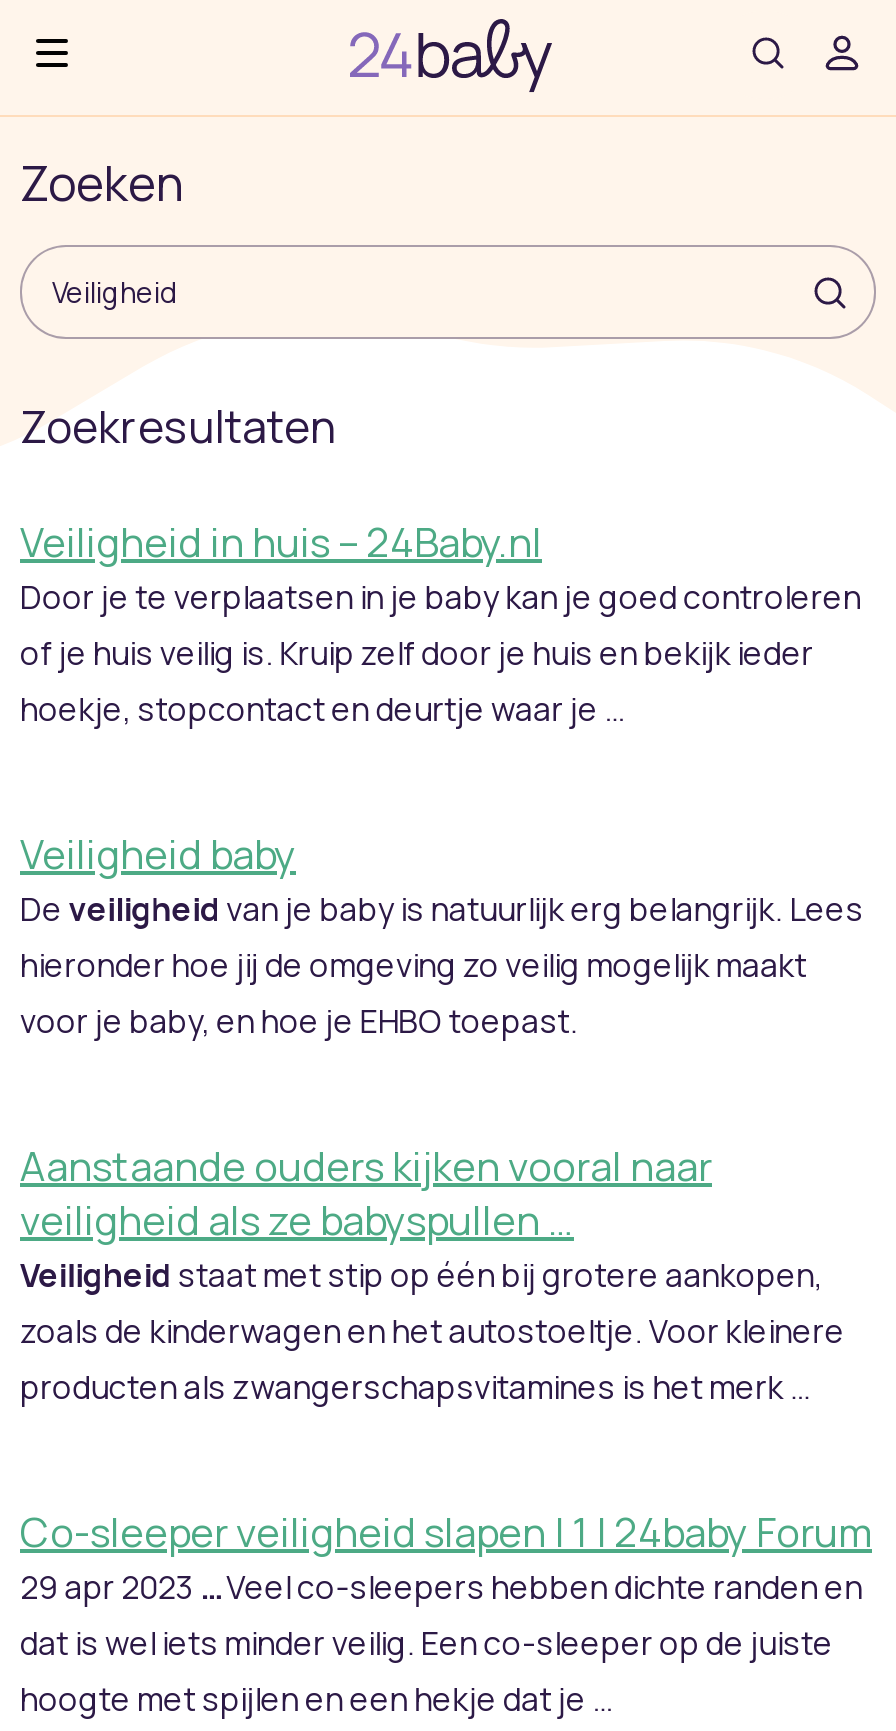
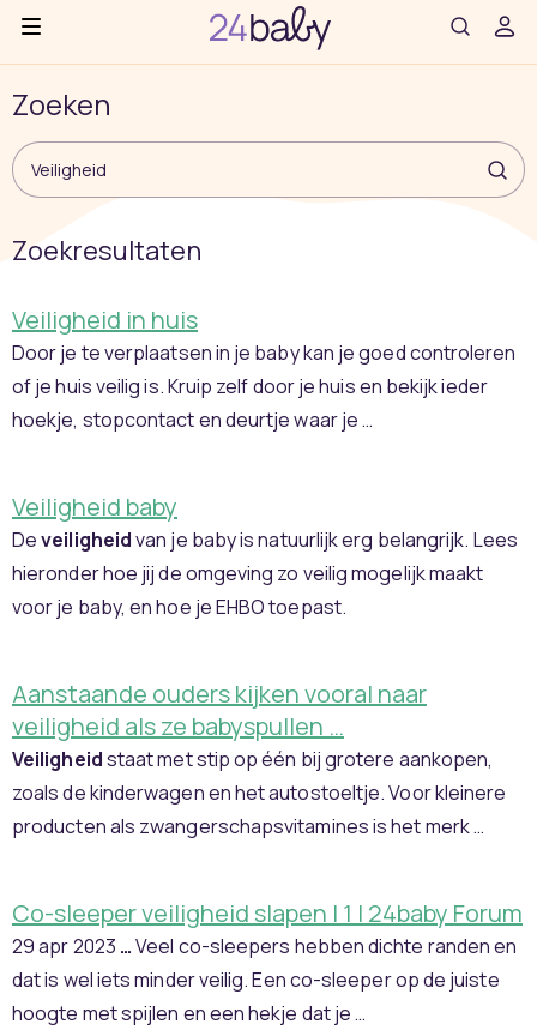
- Veiligheid in huis – 24Baby.nl
+ Veiligheid in huis
